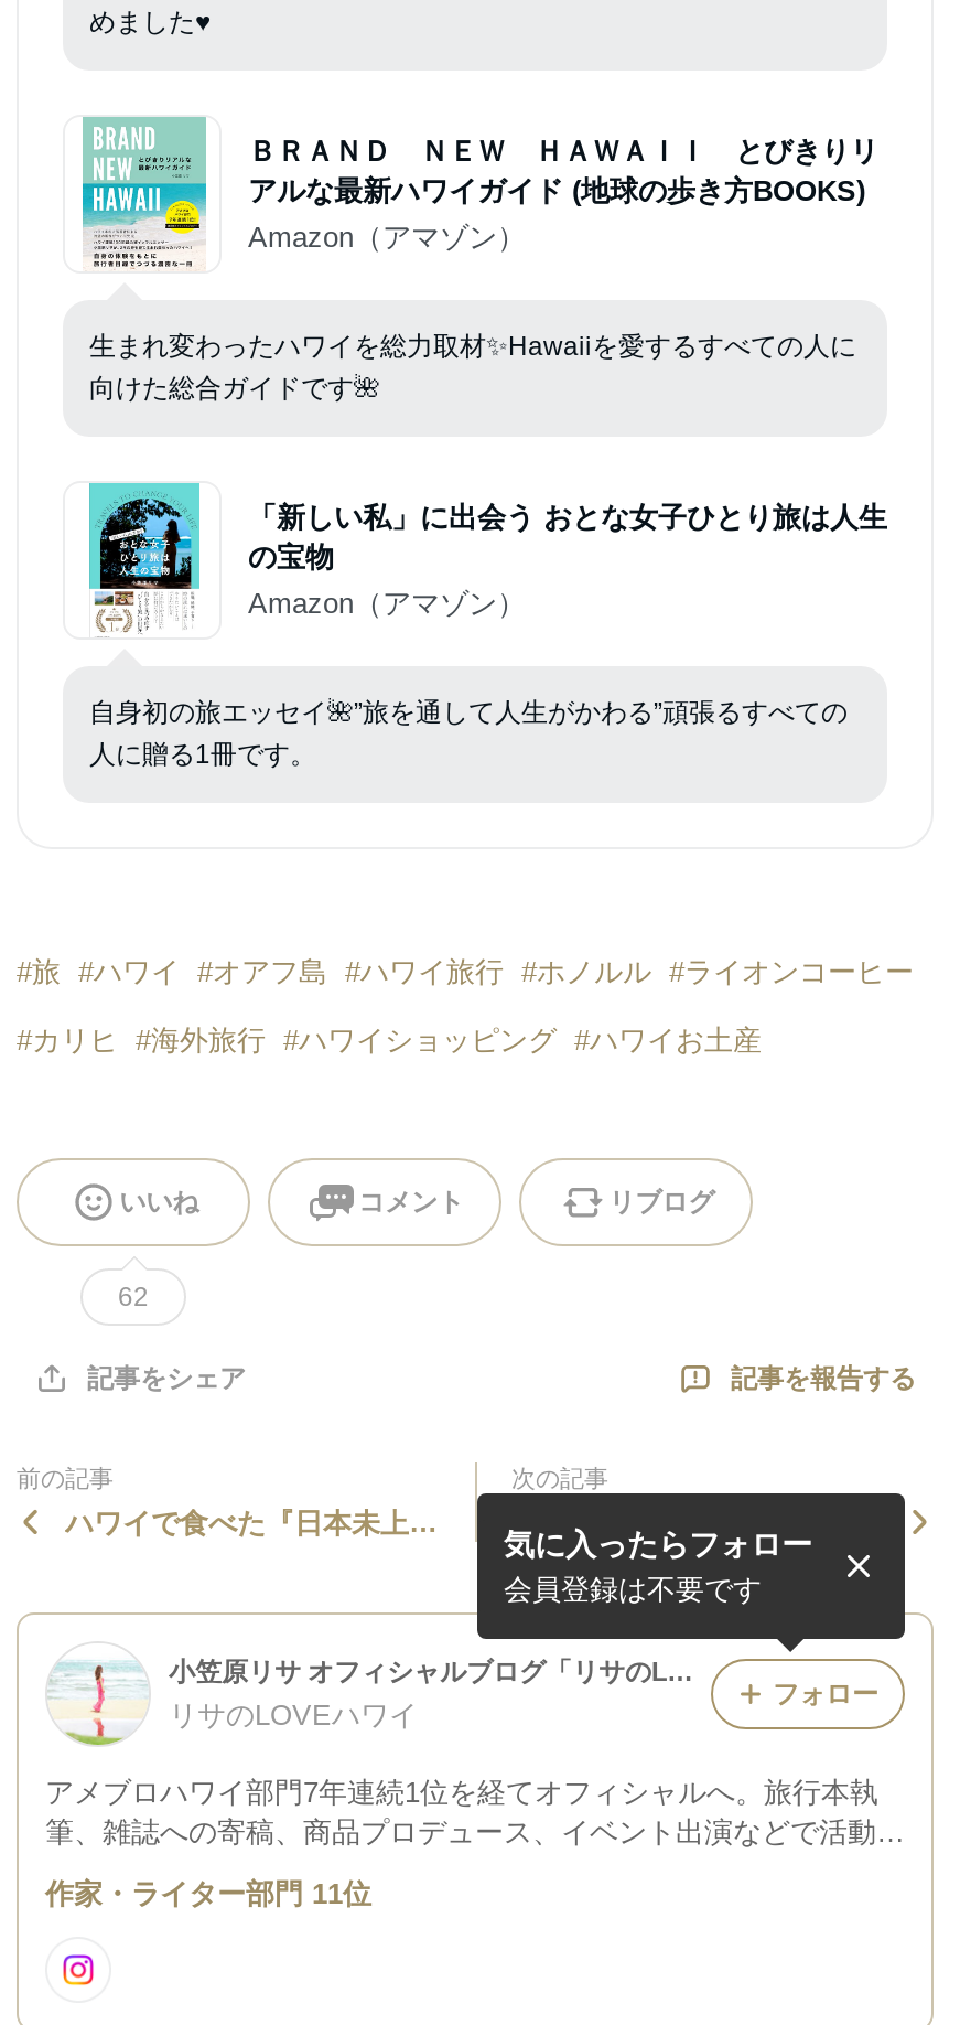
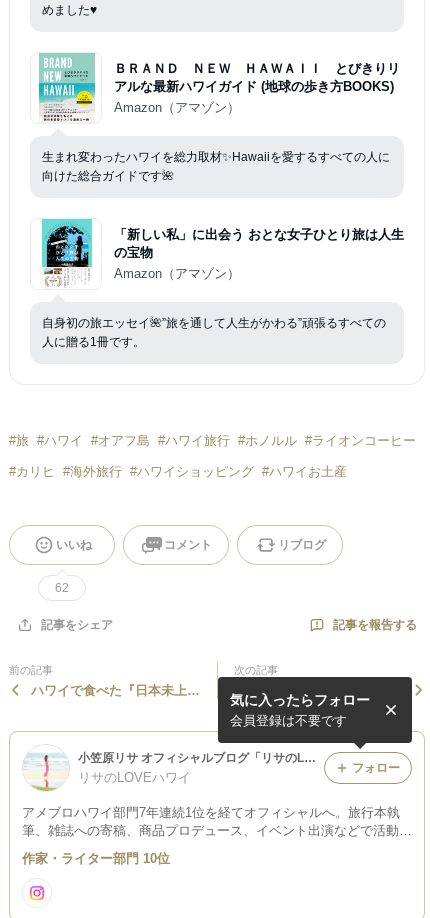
- 作家・ライター部門 11位
+ 作家・ライター部門 10位
